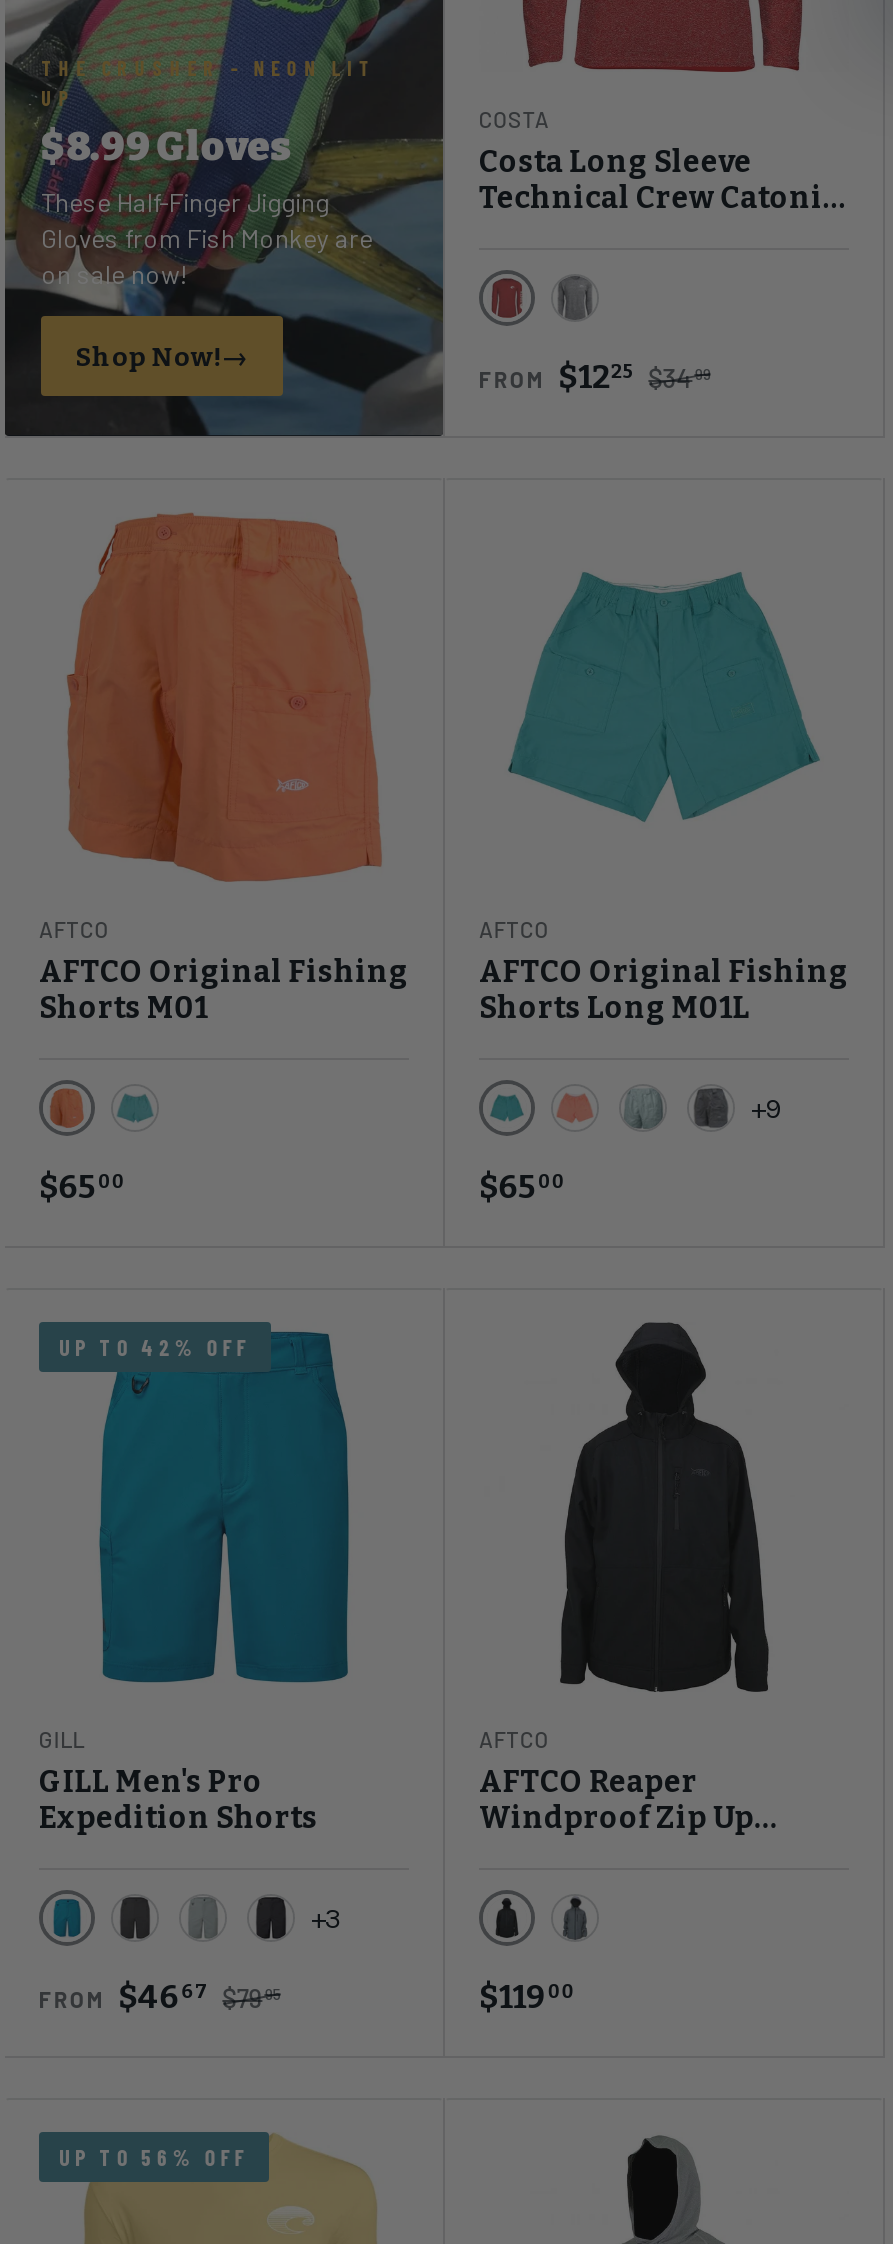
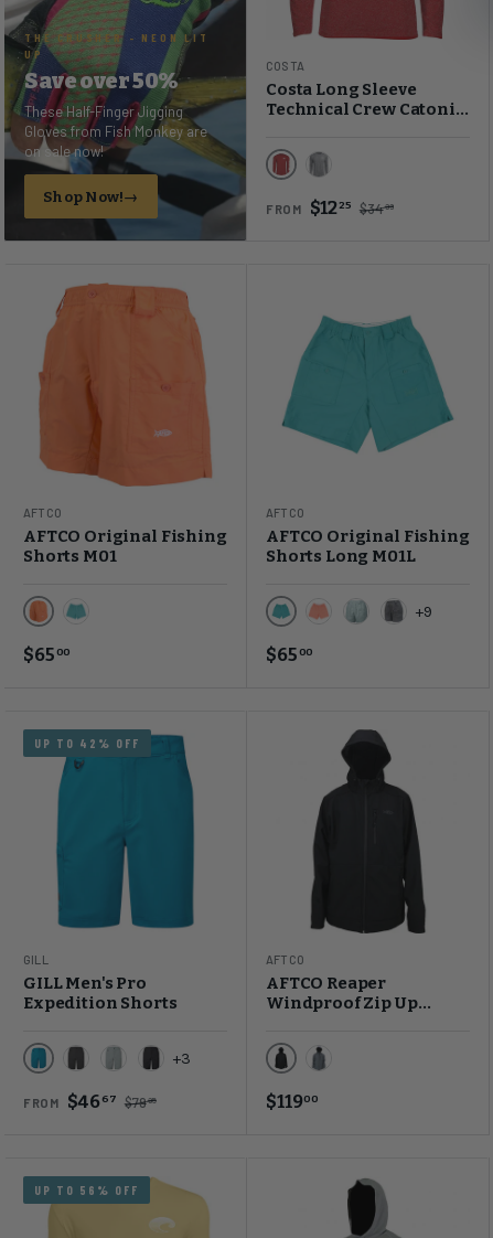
- $8.99 Gloves
+ Save over 50%
